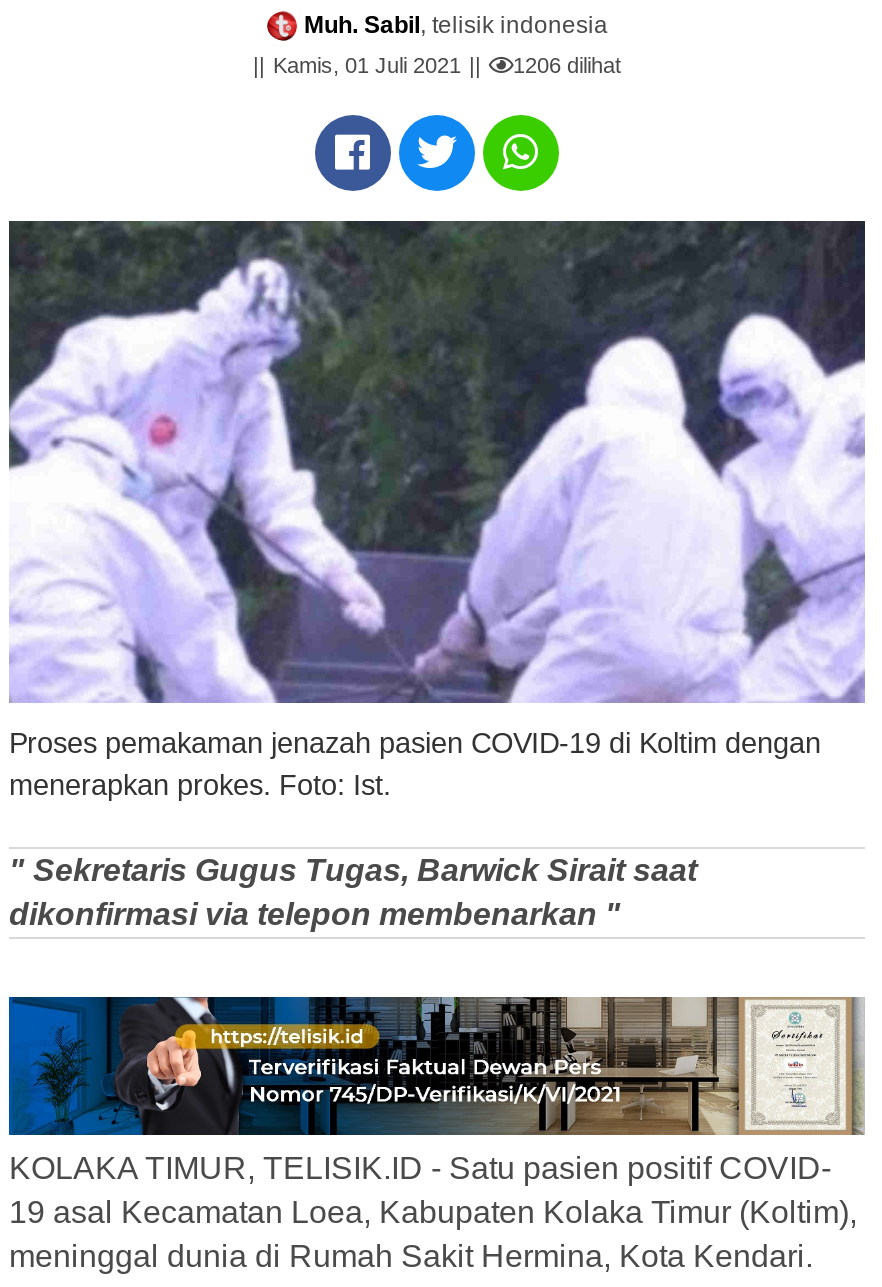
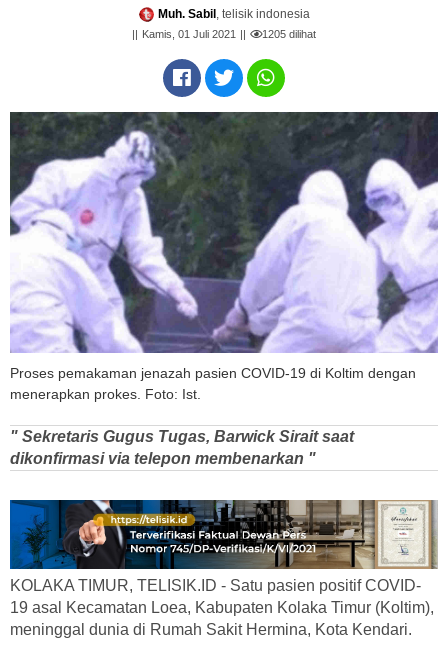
- 1206 dilihat
+ 1205 dilihat
